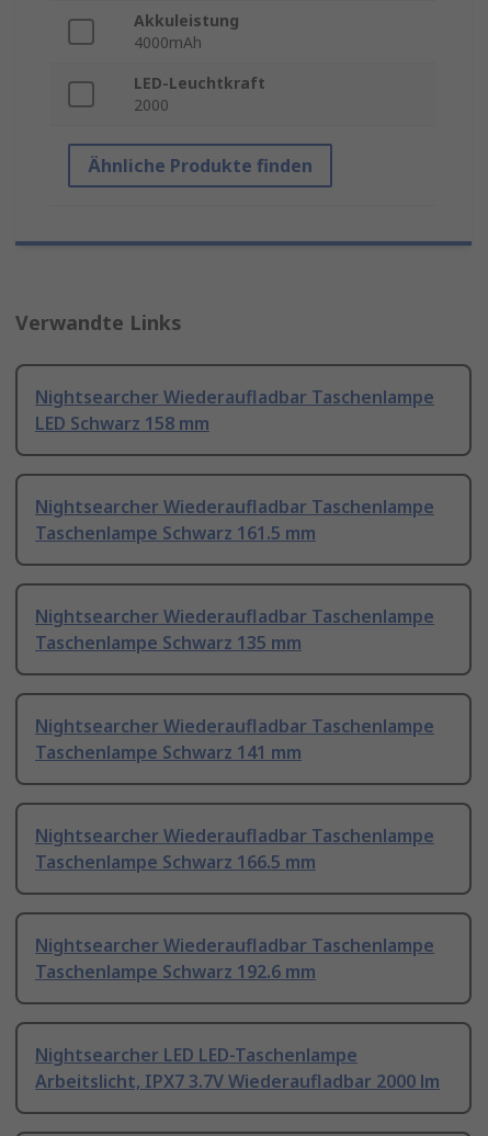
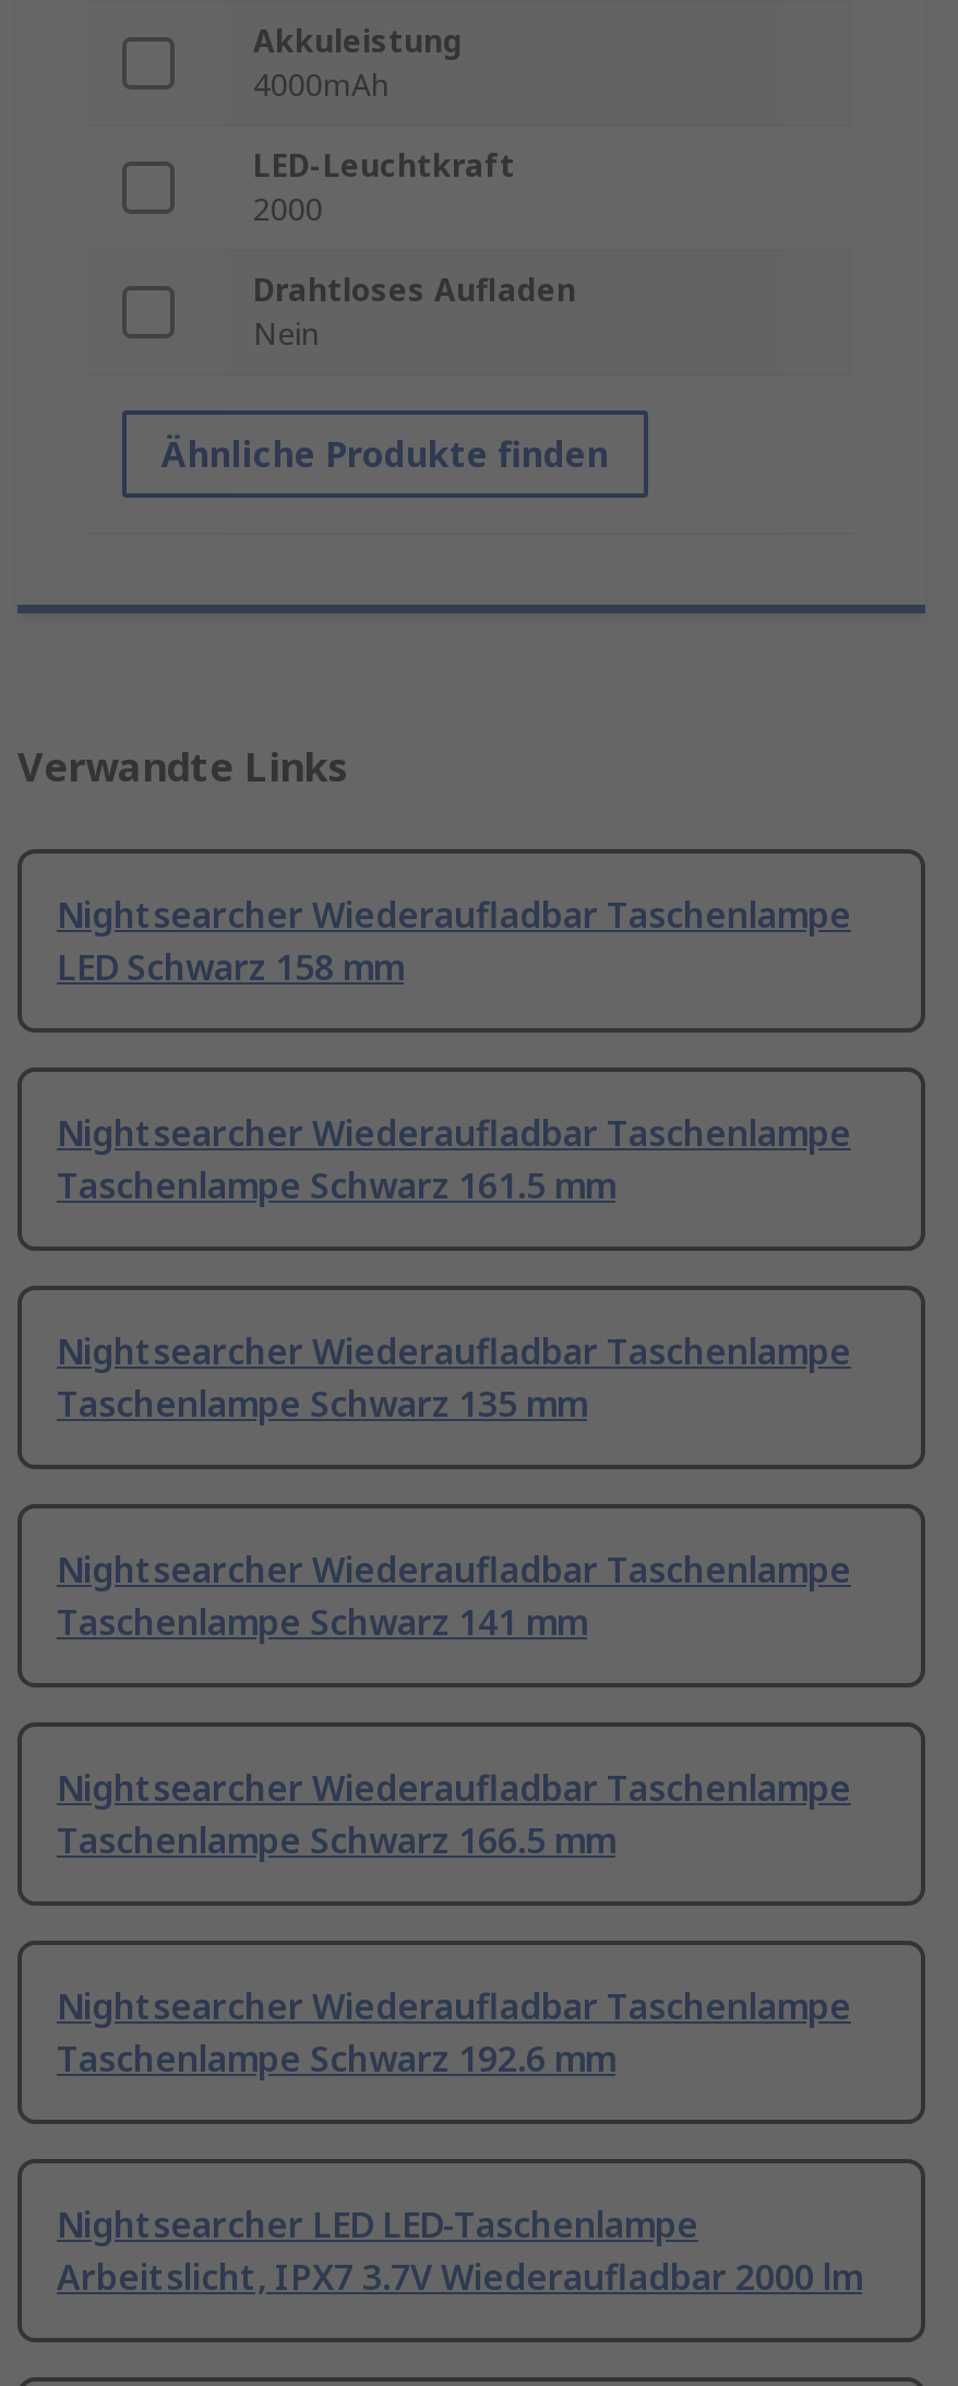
+ Drahtloses Aufladen
+ Nein
